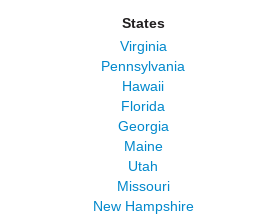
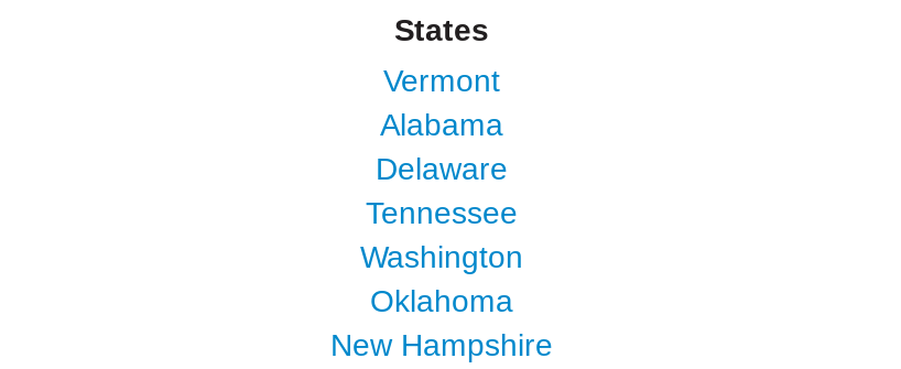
- Virginia
- Pennsylvania
- Hawaii
- Florida
- Georgia
- Maine
- Utah
- Missouri
+ Vermont
+ Alabama
+ Delaware
+ Tennessee
+ Washington
+ Oklahoma
